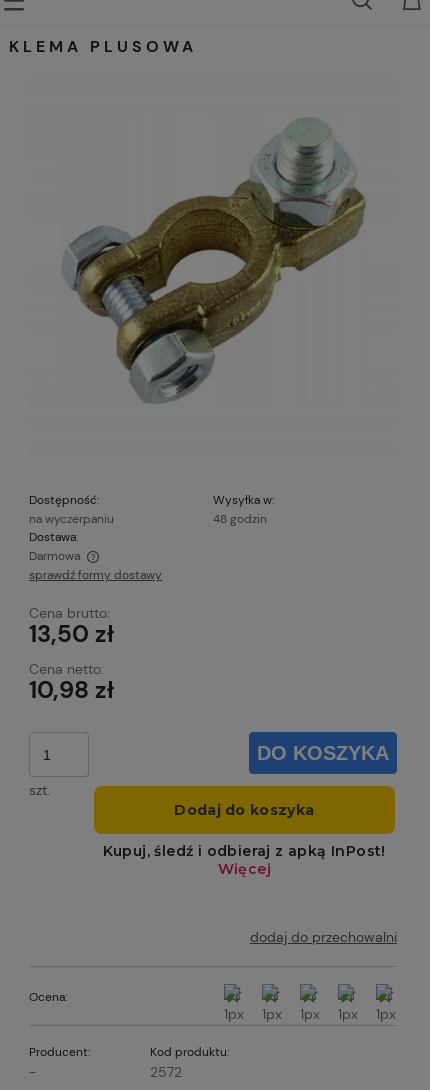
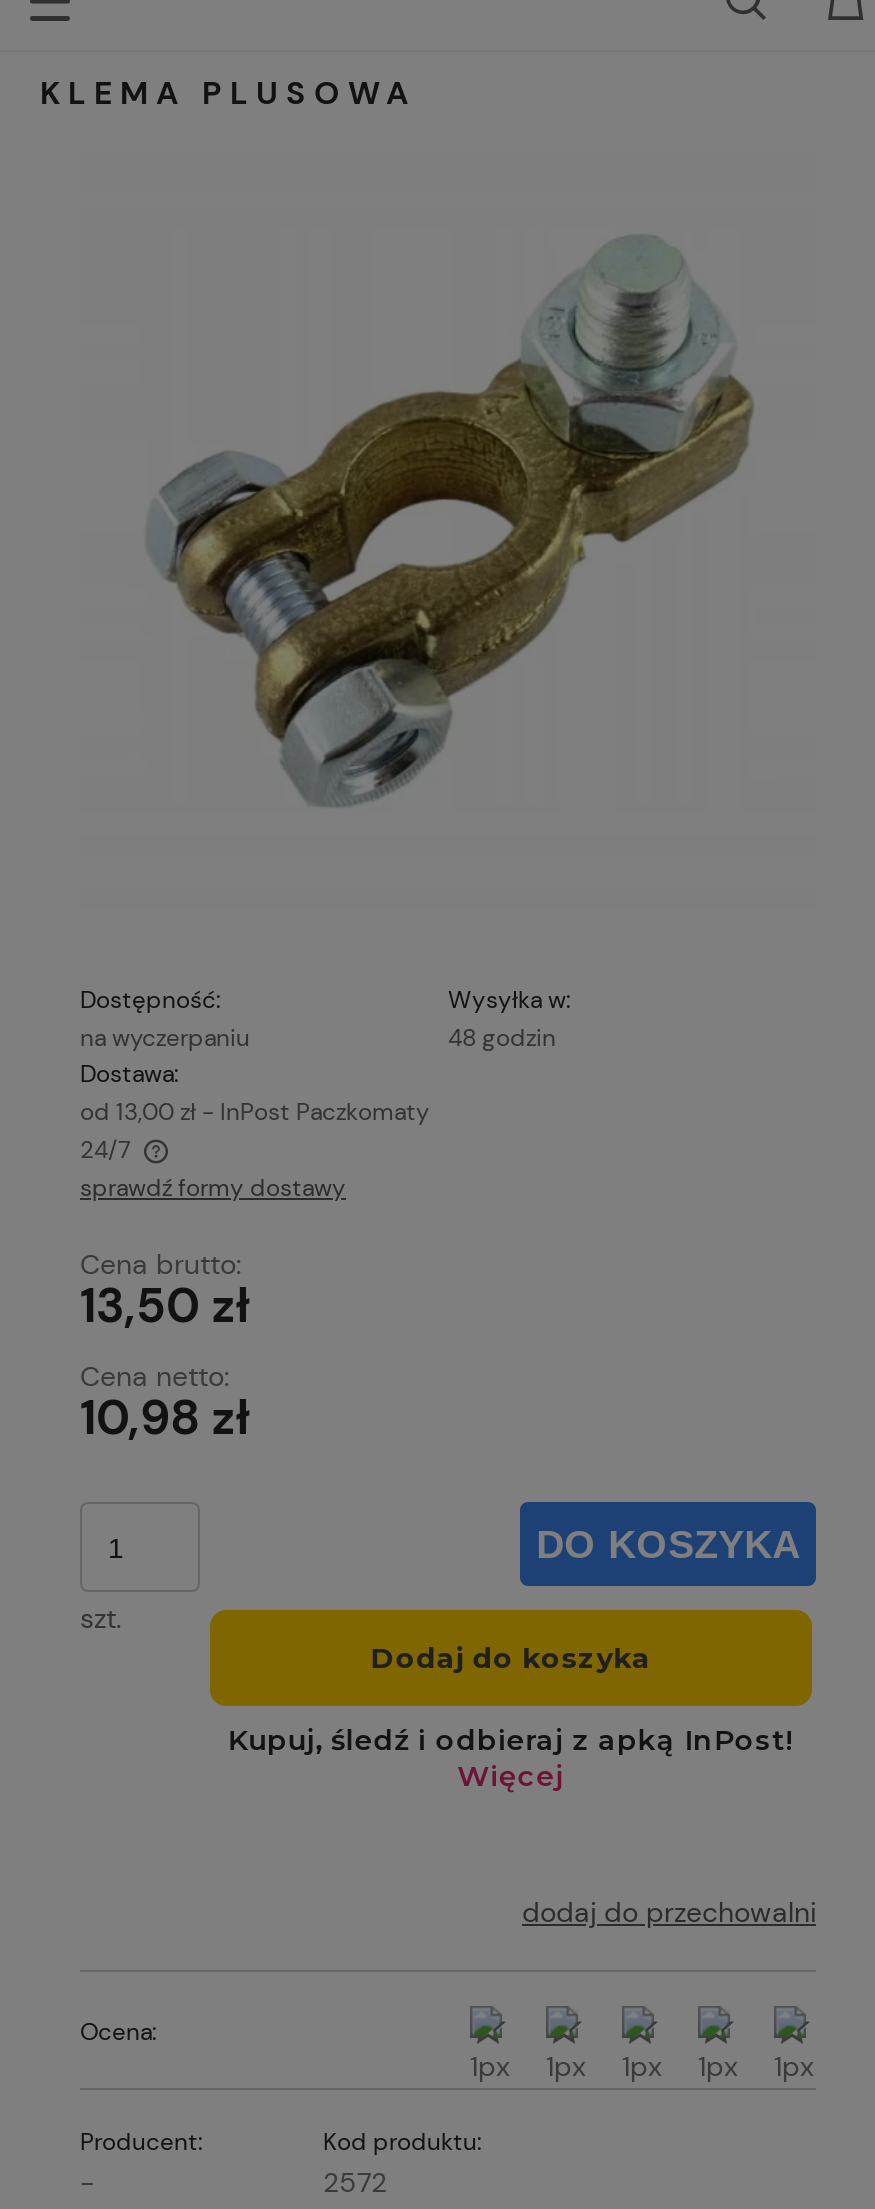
- Darmowa
+ od 13,00 zł - InPost Paczkomaty
+ 24/7
